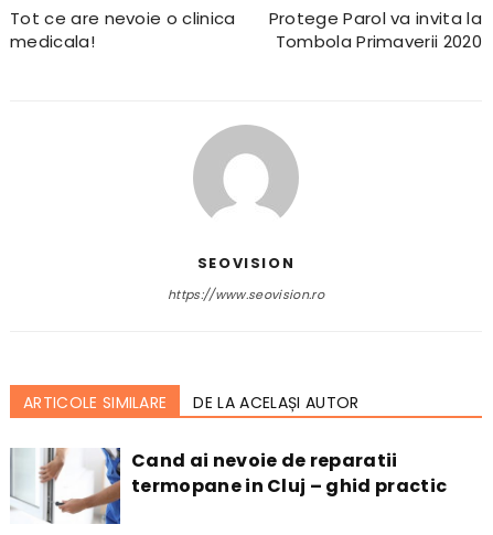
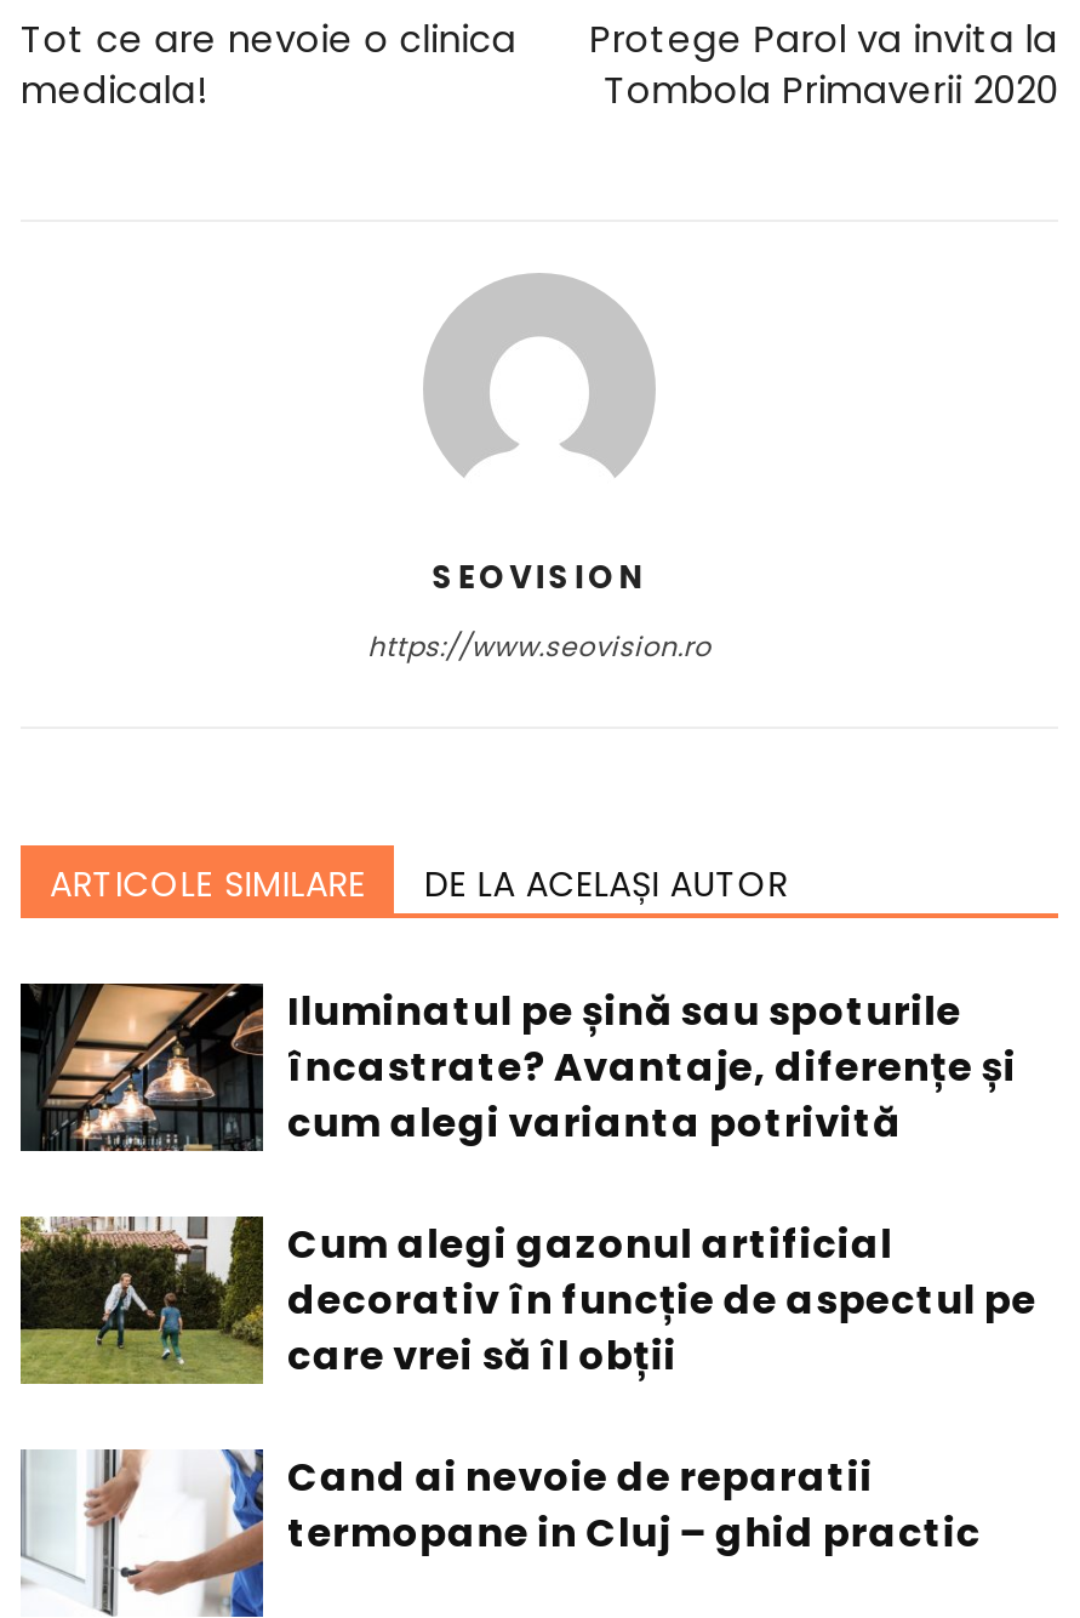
+ [image]
+ Iluminatul pe șină sau spoturile
+ încastrate? Avantaje, diferențe și
+ cum alegi varianta potrivită
+ Cum alegi gazonul artificial
+ decorativ în funcție de aspectul pe
+ care vrei să îl obții

+ [image]
